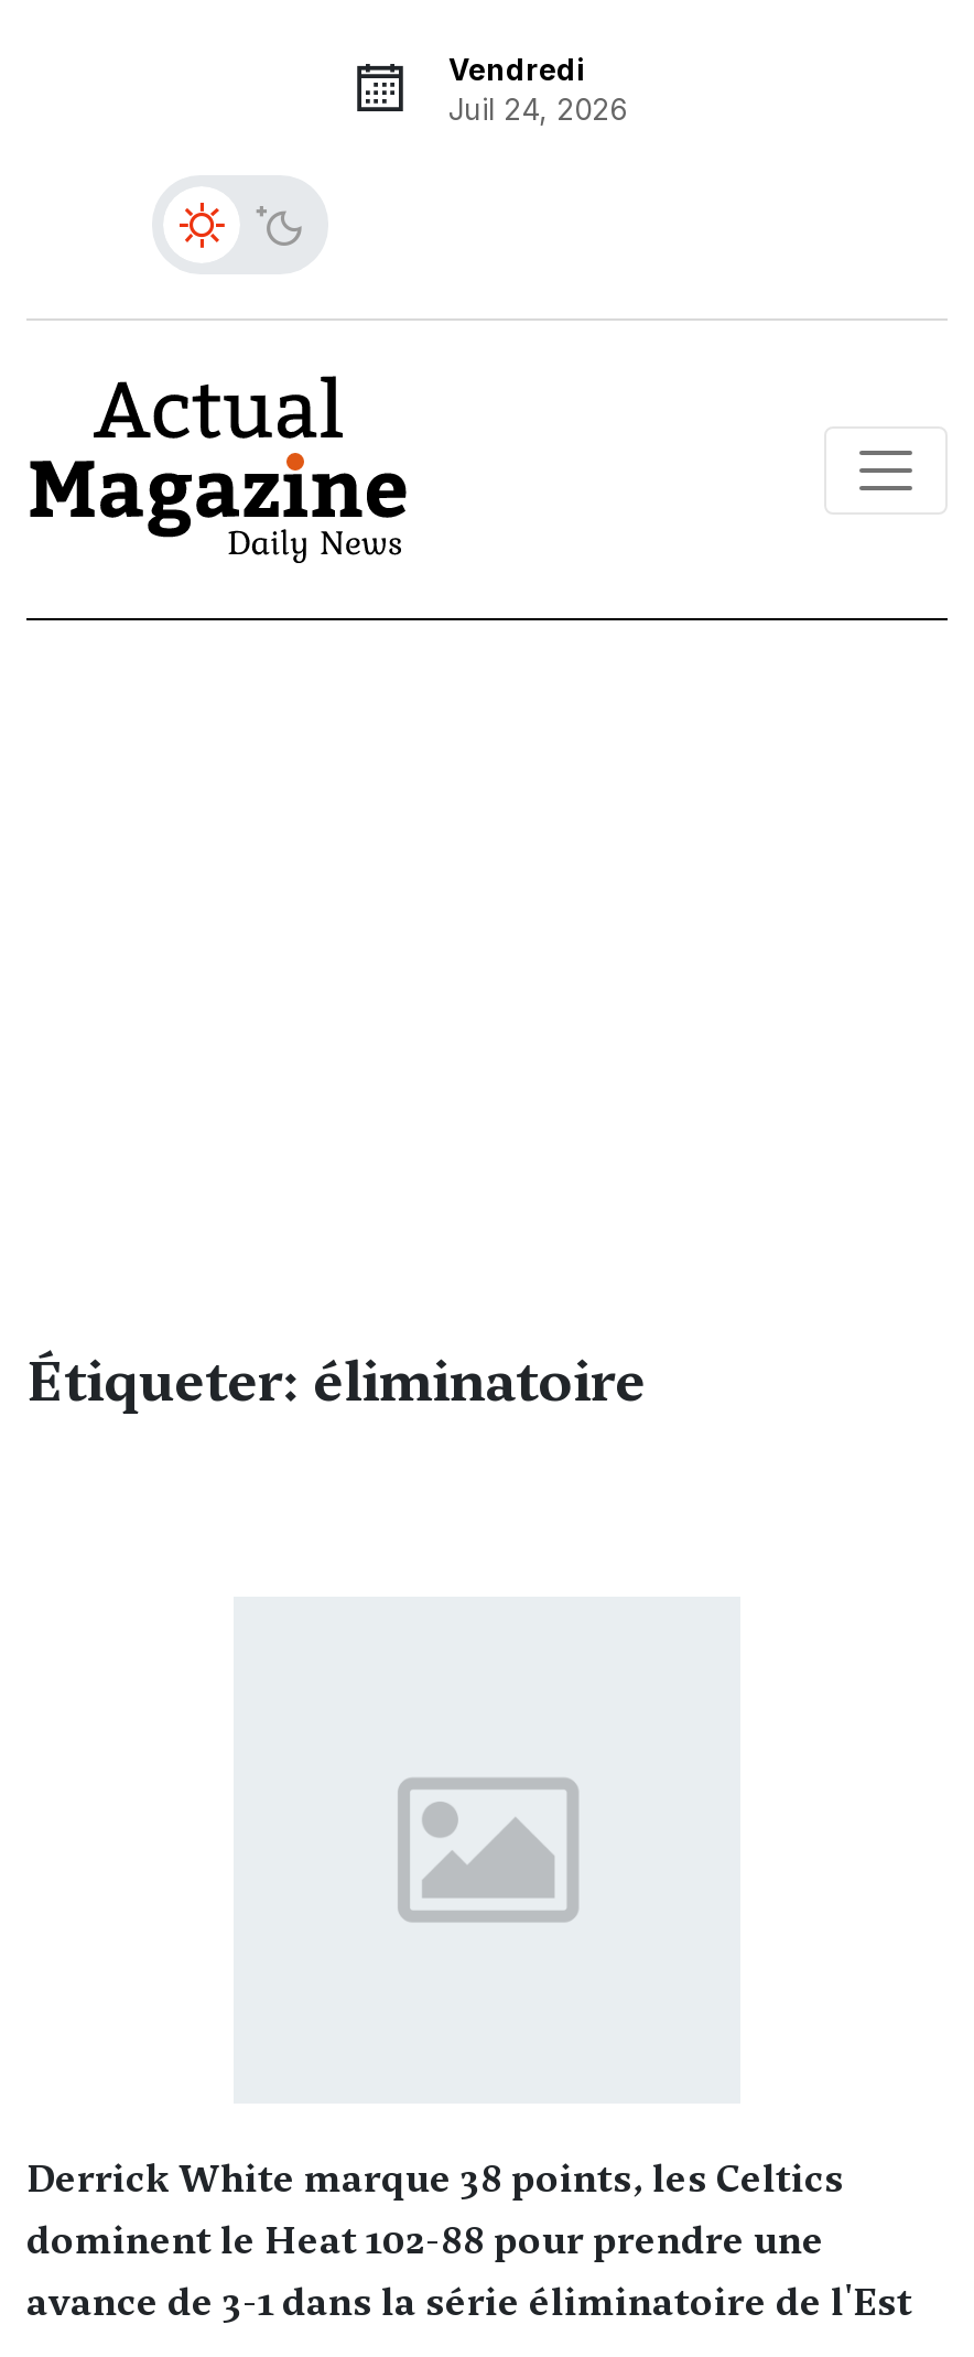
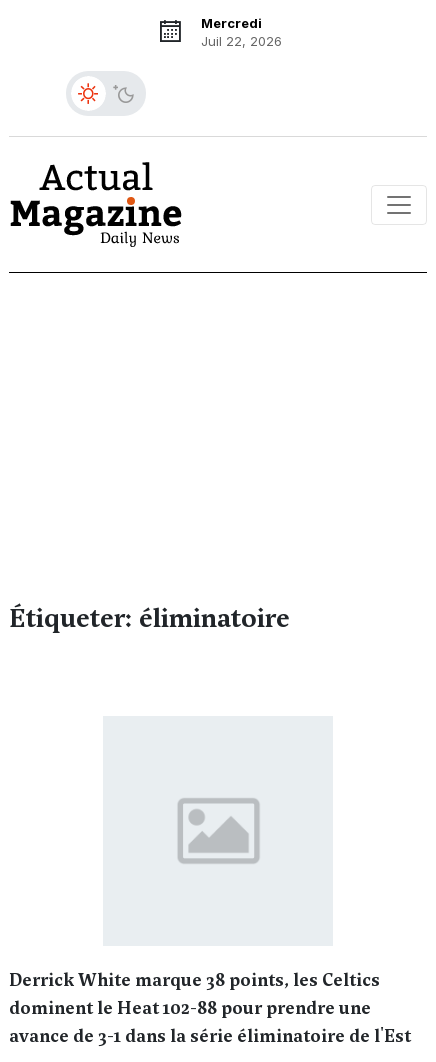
- Vendredi
- Juil 24, 2026
+ Mercredi
+ Juil 22, 2026
